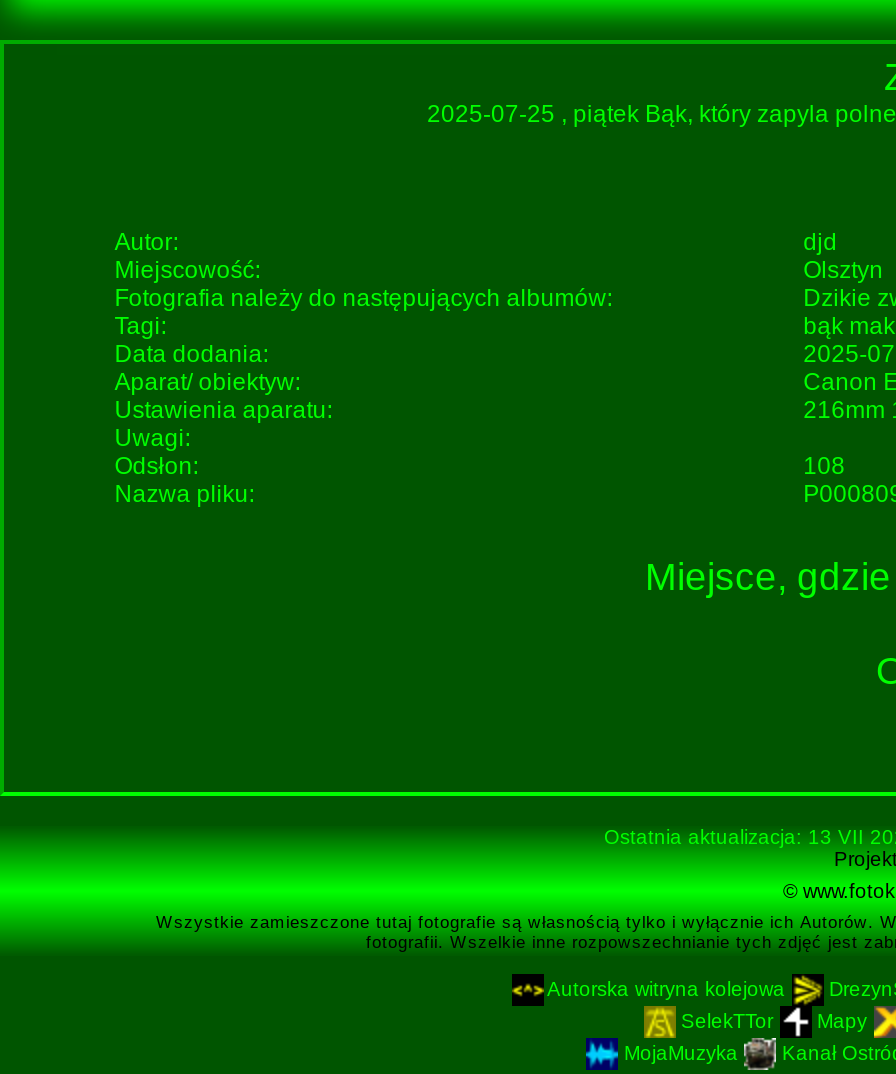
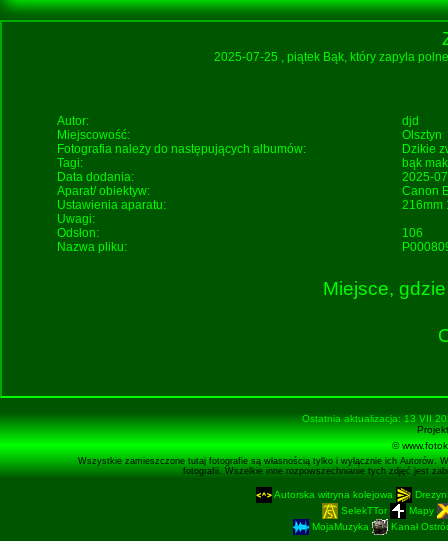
- 108
+ 106
